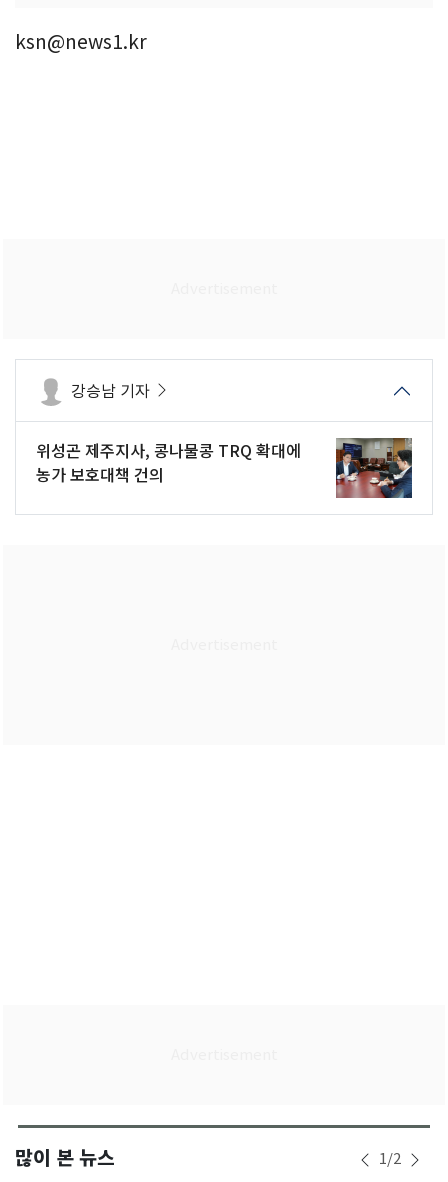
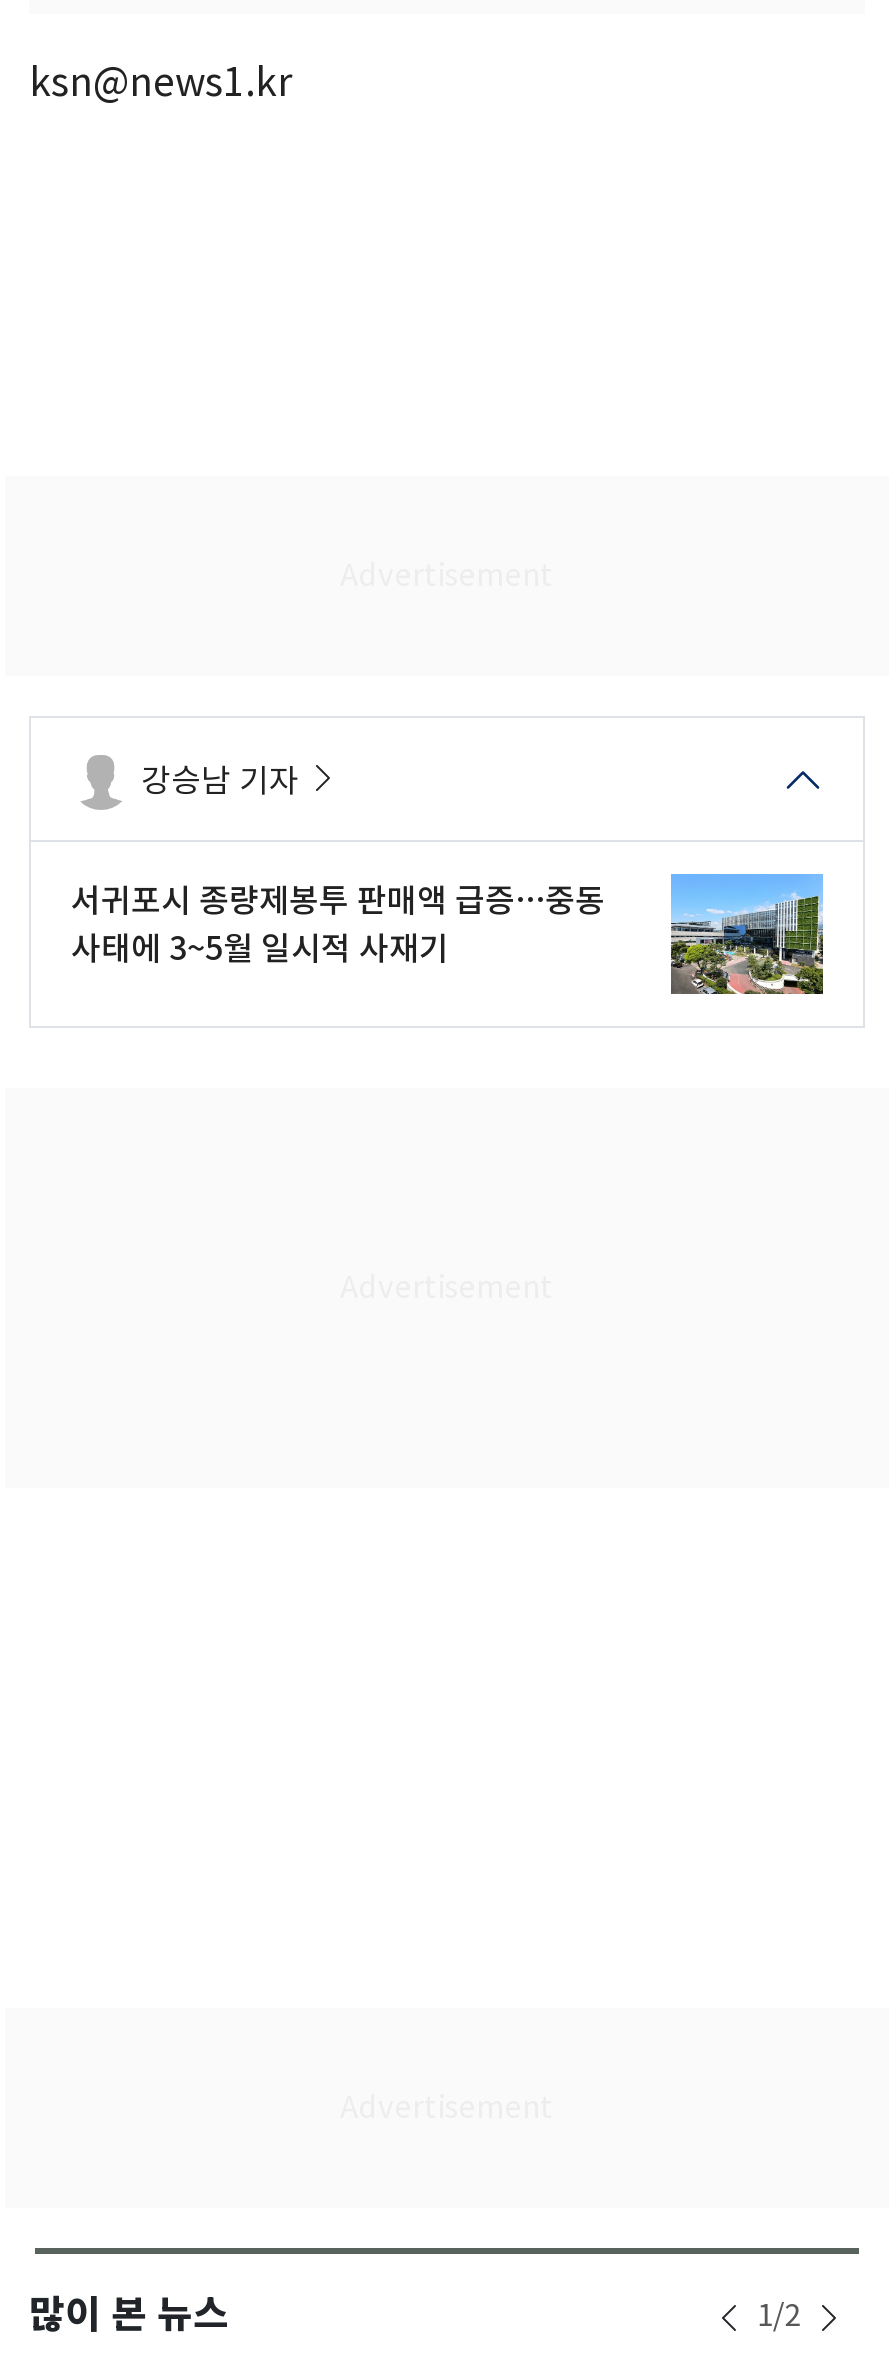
- [image]
- 위성곤 제주지사, 콩나물콩 TRQ 확대에
- 농가 보호대책 건의
+ [image]
+ 서귀포시 종량제봉투 판매액 급증…중동
+ 사태에 3~5월 일시적 사재기
